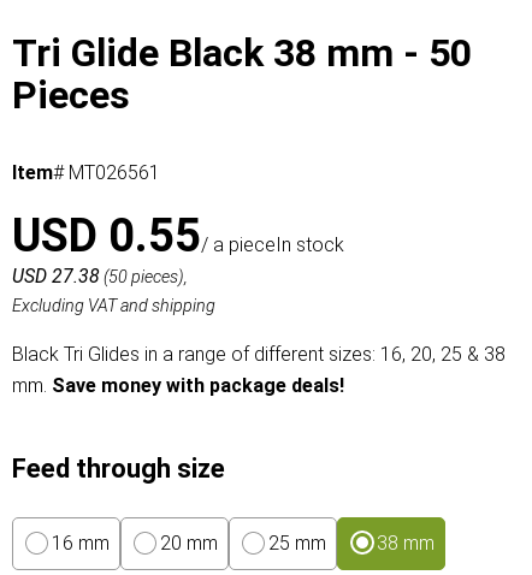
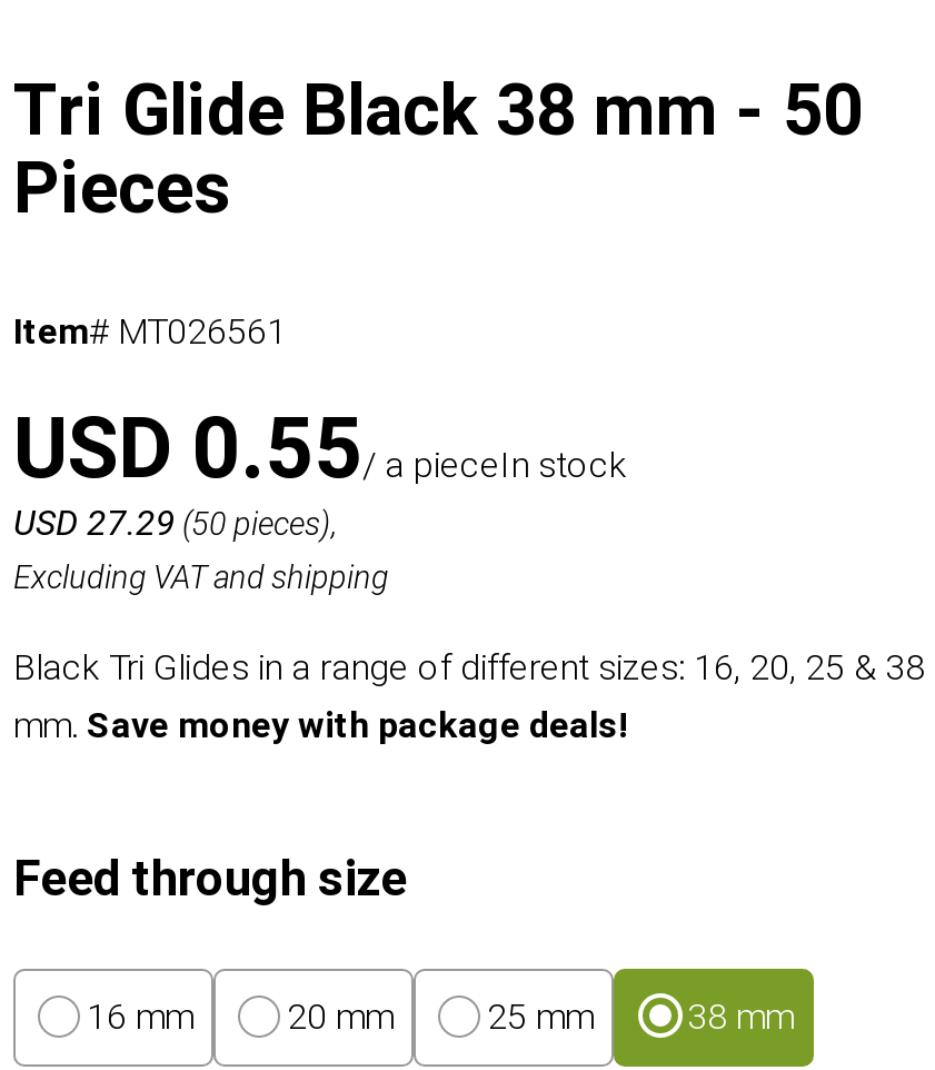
- USD 27.38 (50 pieces),
+ USD 27.29 (50 pieces),
